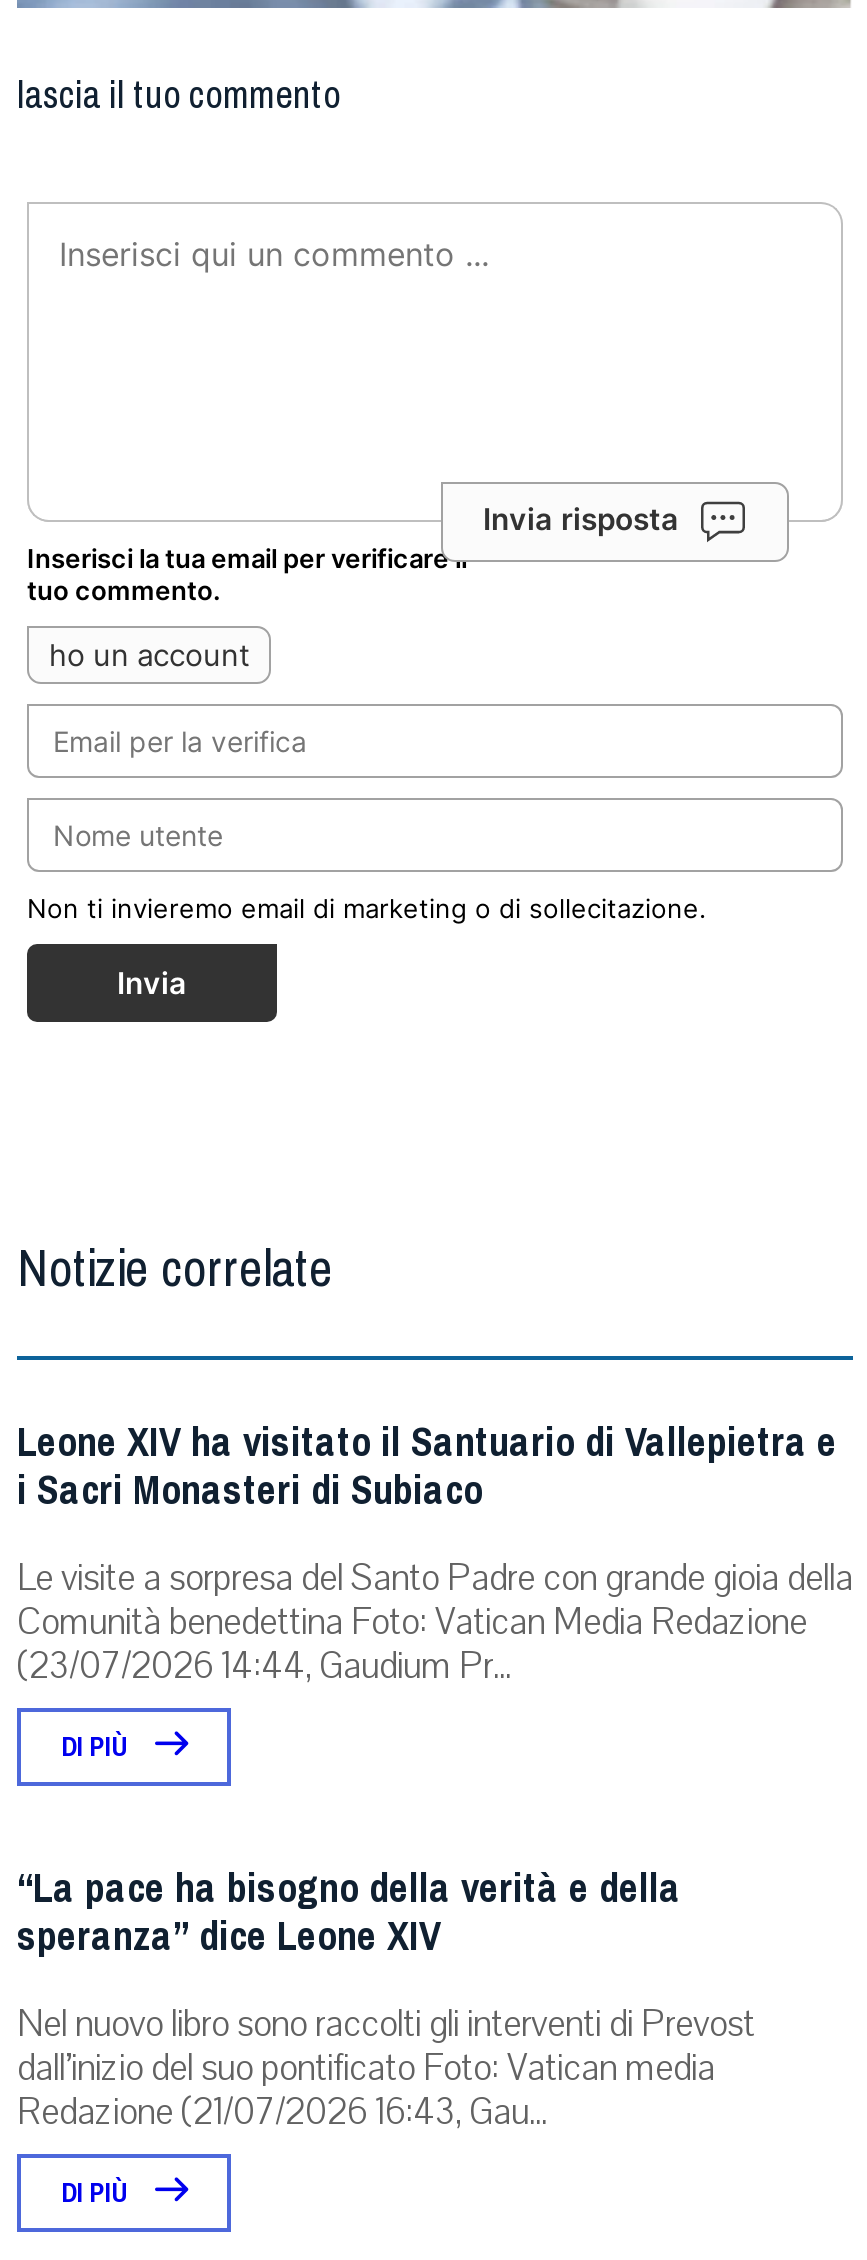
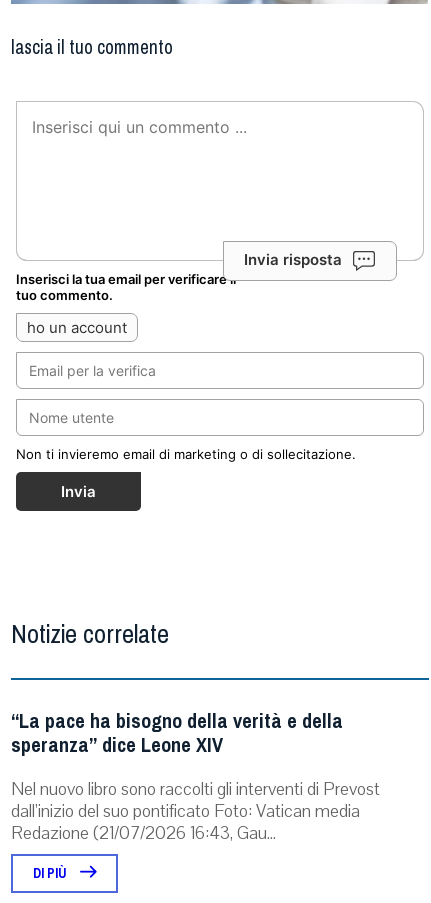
- Leone XIV ha visitato il Santuario di Vallepietra e
- i Sacri Monasteri di Subiaco
- Le visite a sorpresa del Santo Padre con grande gioia della
- Comunità benedettina Foto: Vatican Media Redazione
- (23/07/2026 14:44, Gaudium Pr...
- DI PIÙ
